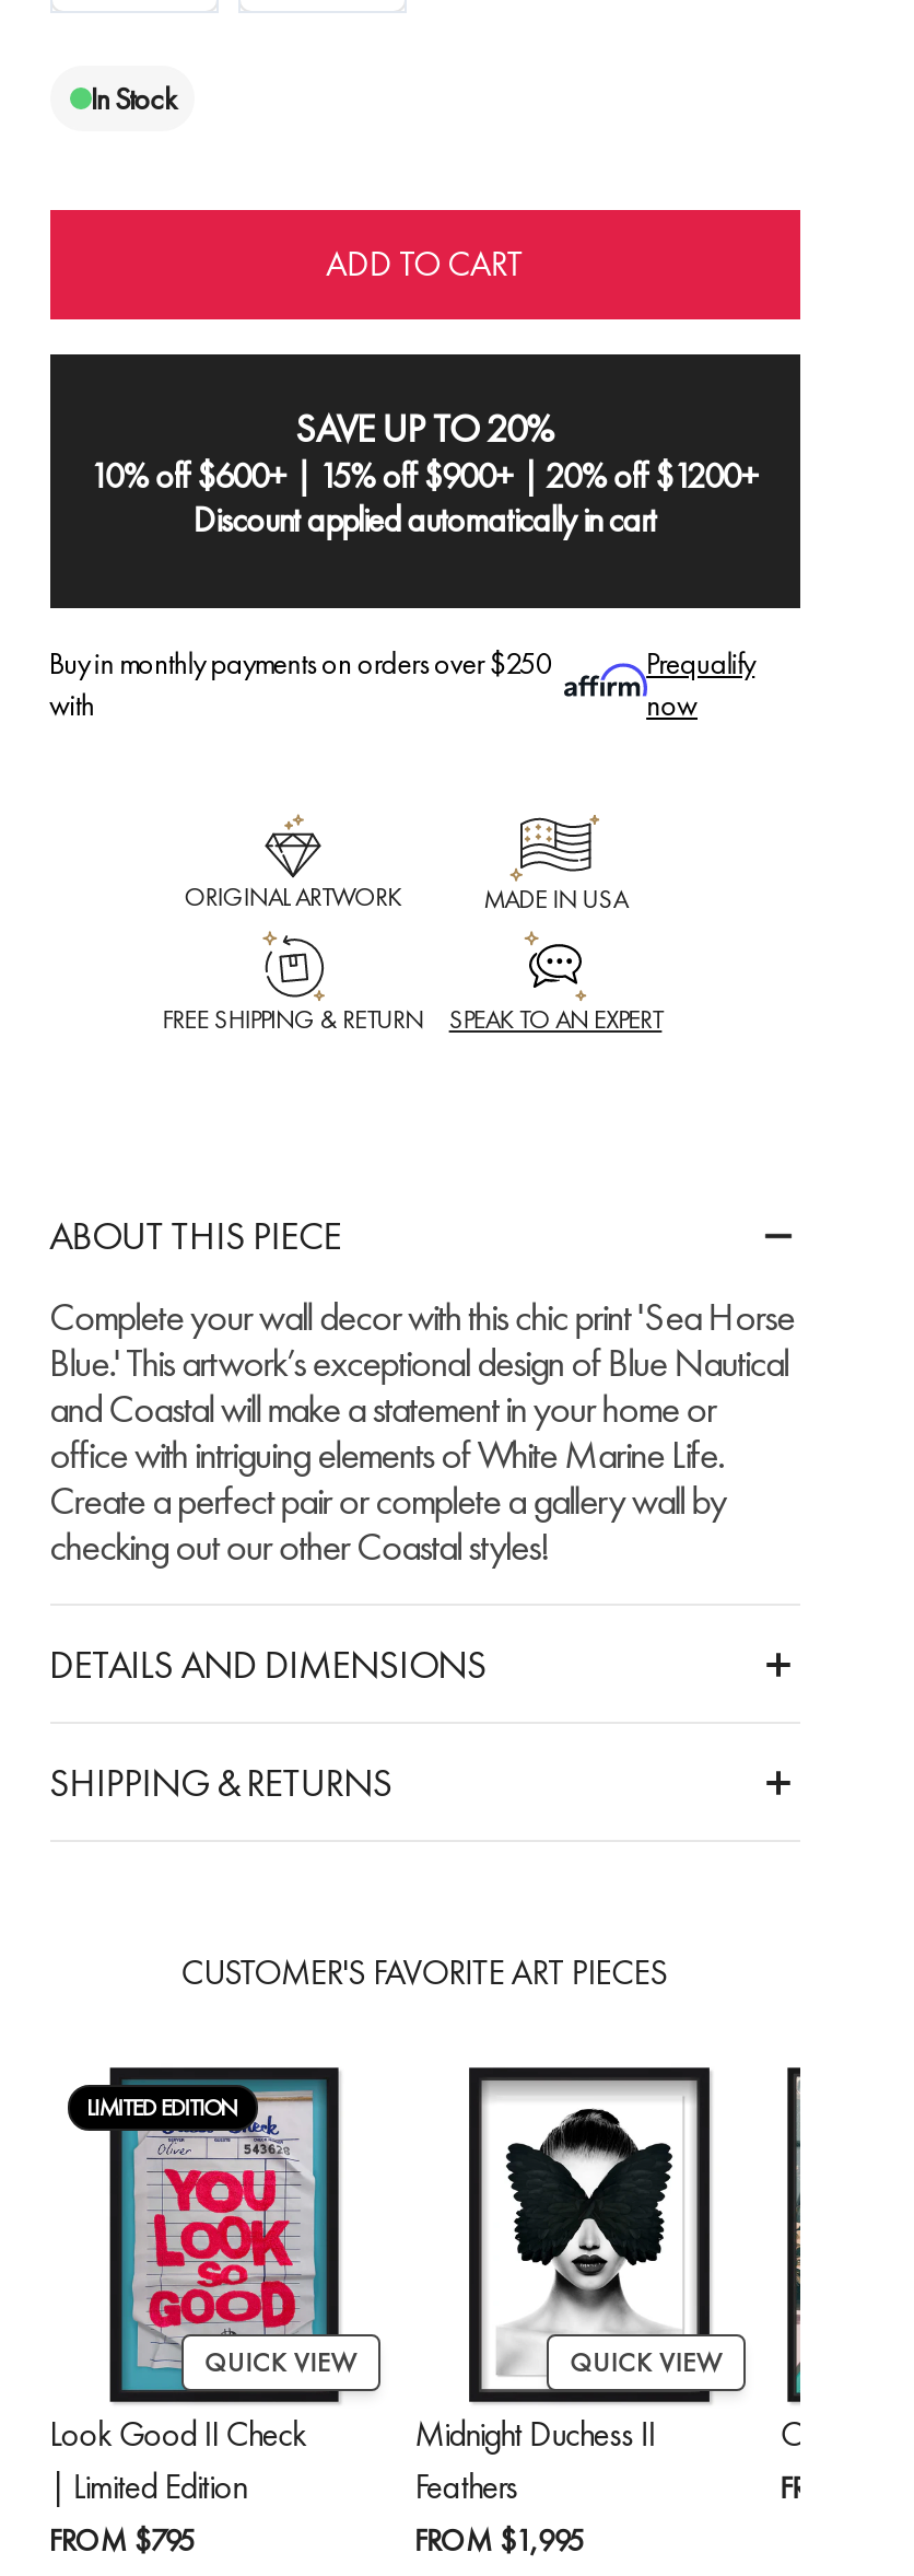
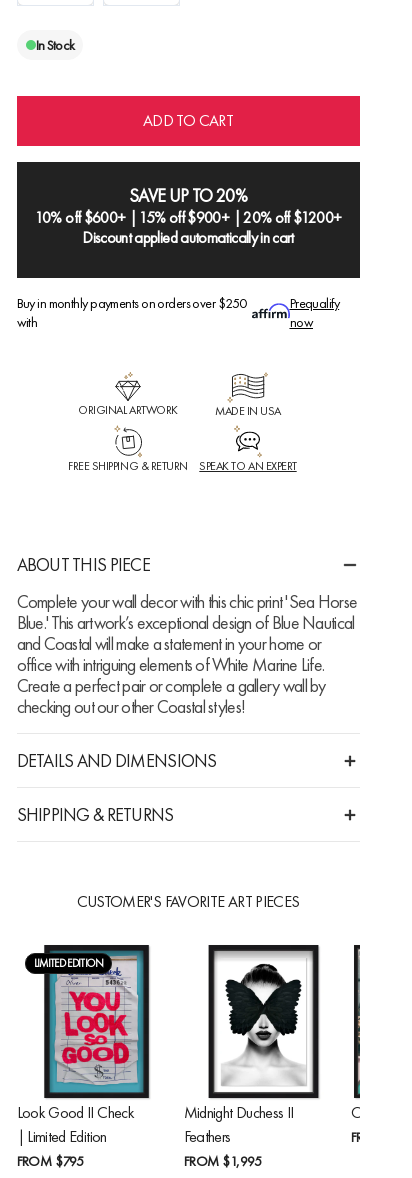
- QUICK VIEW

- QUICK VIEW
